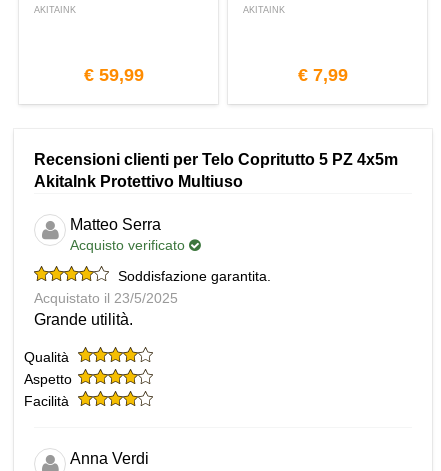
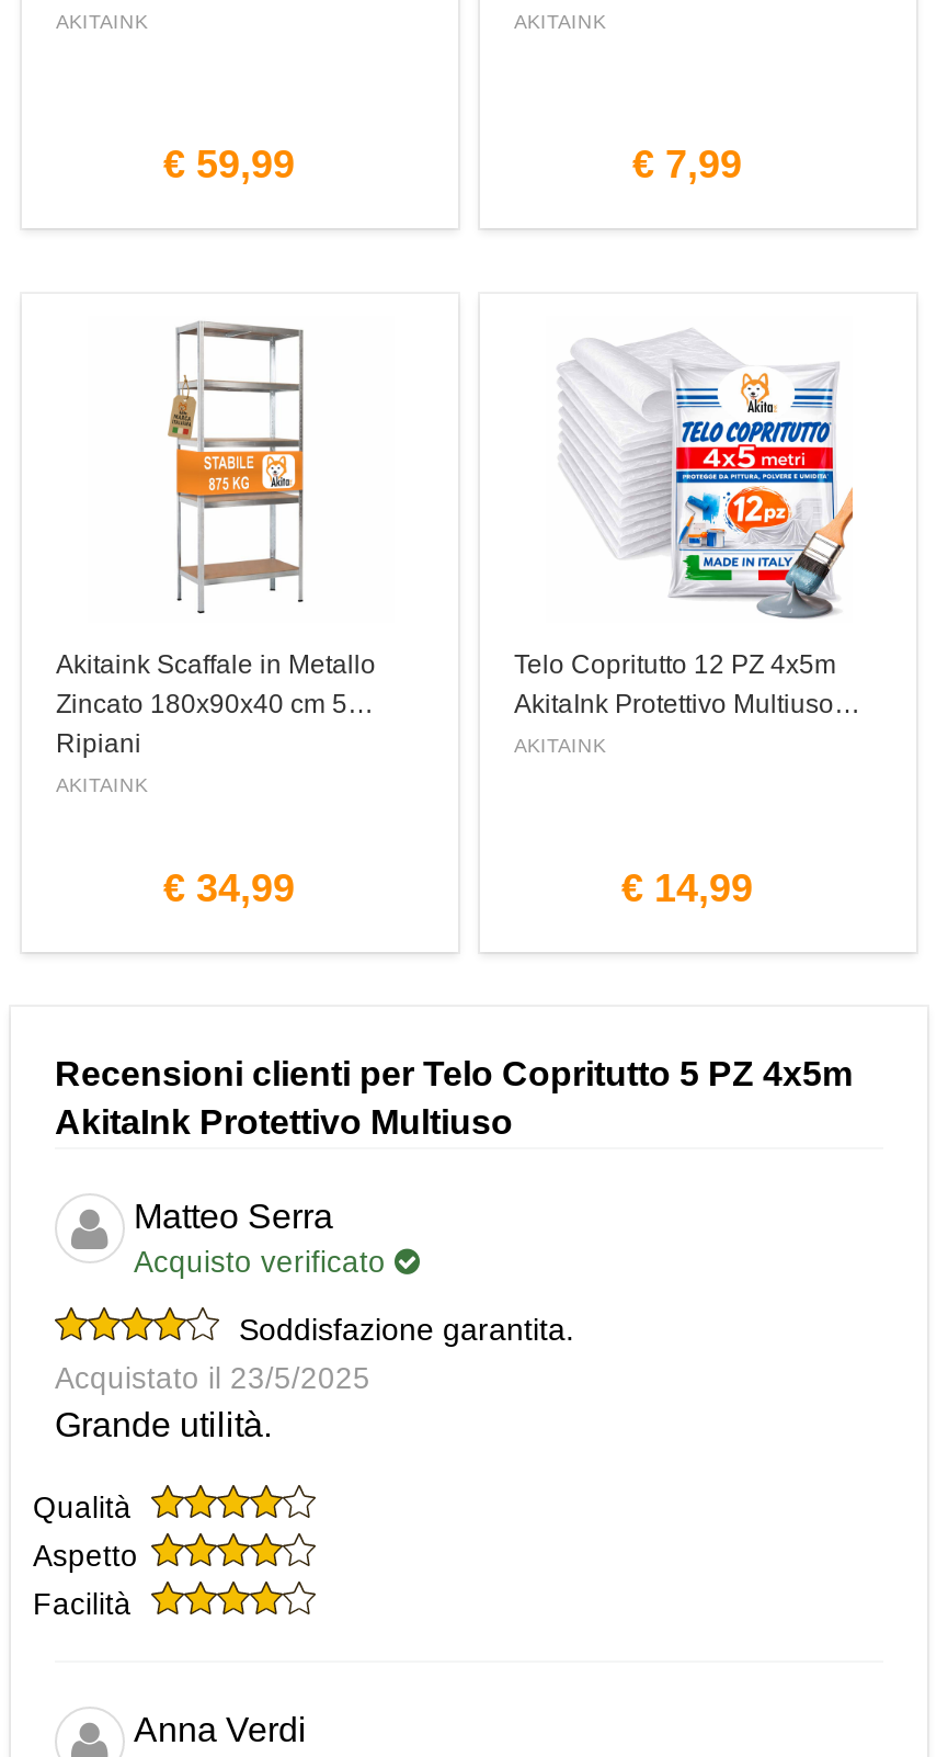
+ [image]
+ Akitaink Scaffale in Metallo
+ Zincato 180x90x40 cm 5
+ Ripiani
+ AKITAINK
+ €34,99

+ [image]
+ Telo Copritutto 12 PZ 4x5m
+ AkitaInk Protettivo Multiuso
+ AKITAINK
+ €14,99
